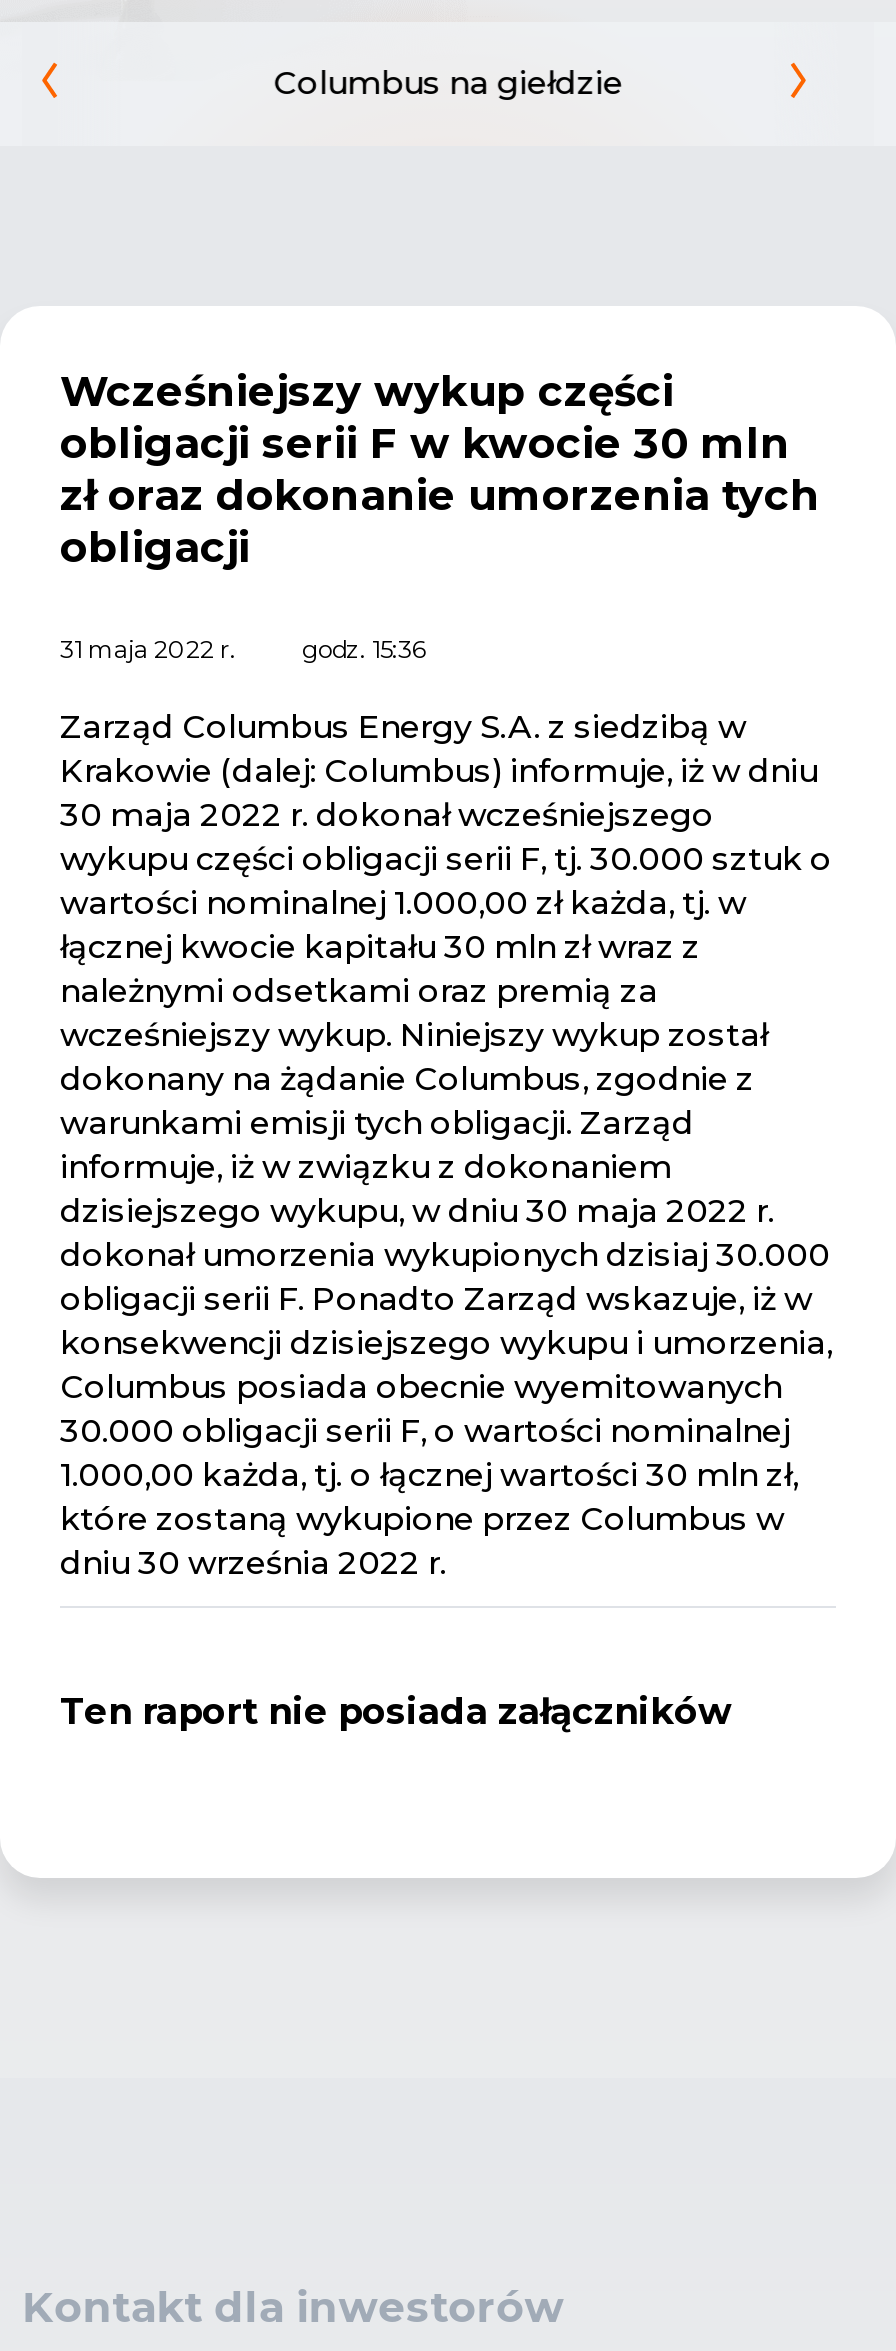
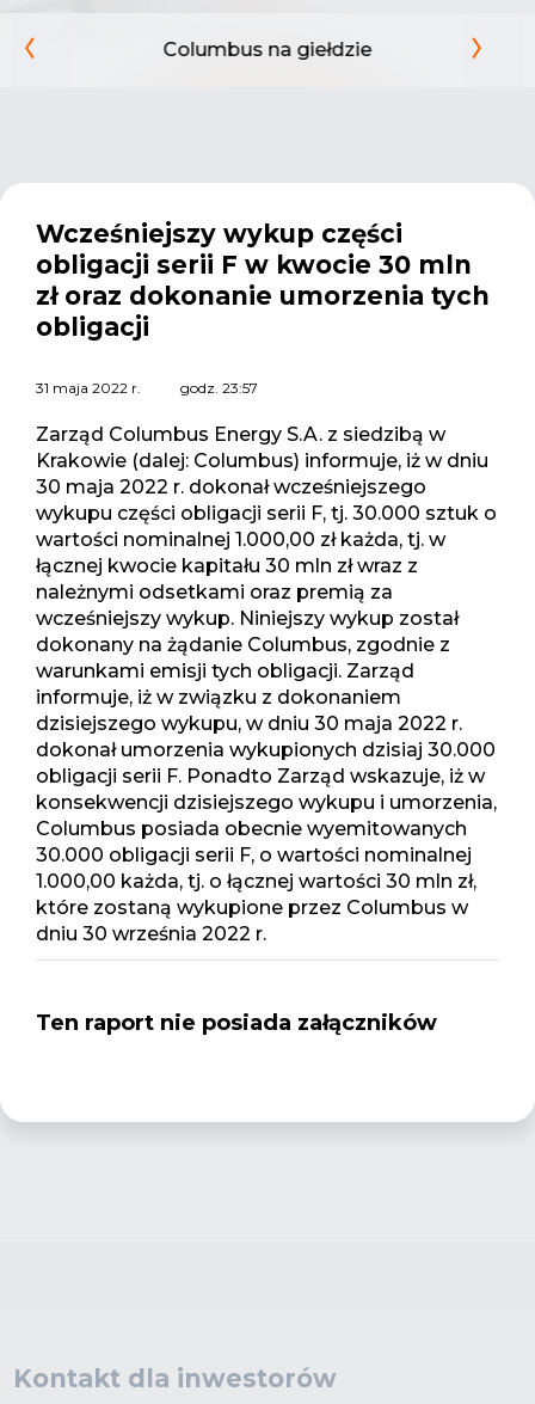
- 31 maja 2022 r. godz. 15:36
+ 31 maja 2022 r. godz. 23:57
